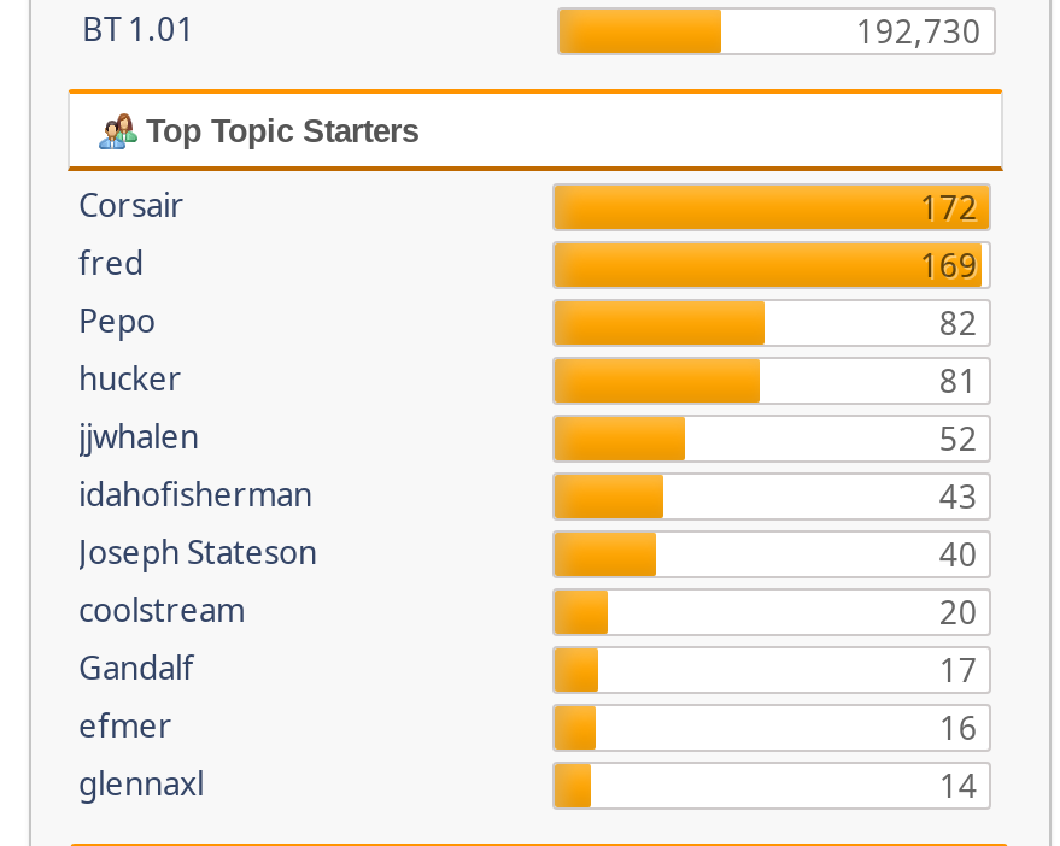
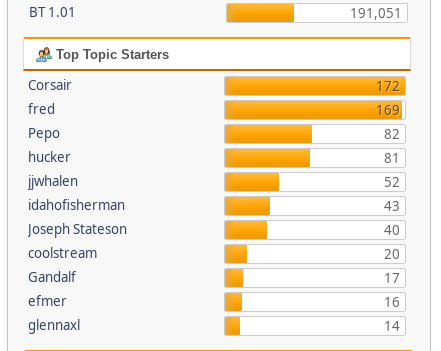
- 192,730
+ 191,051
